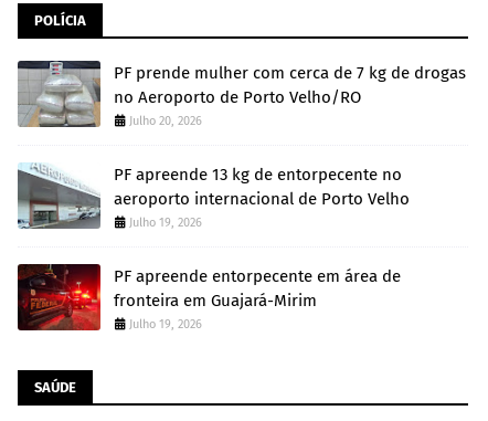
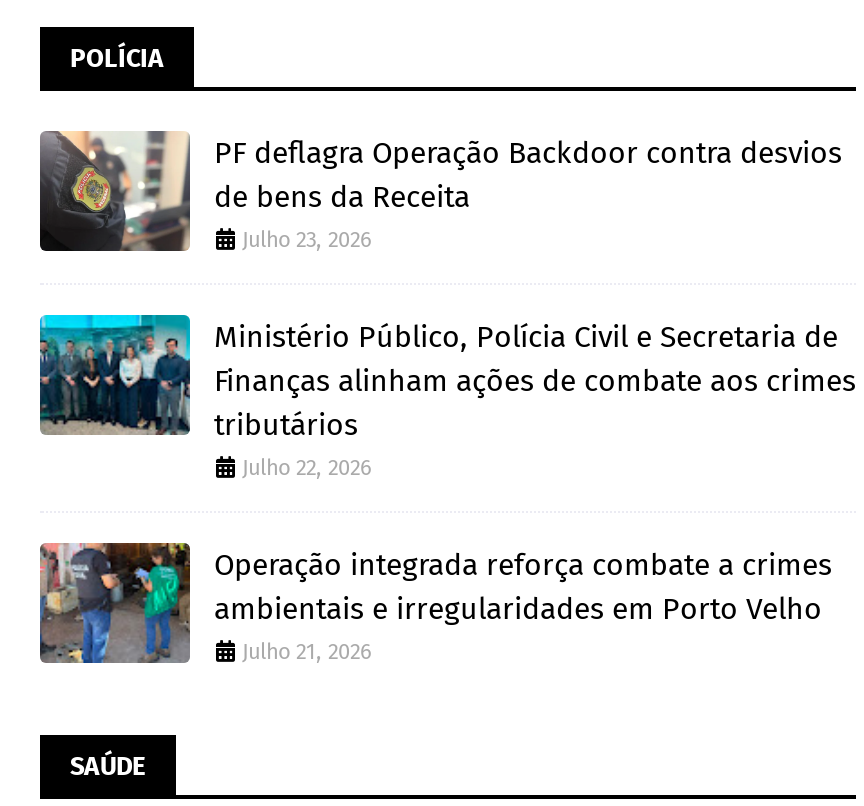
- [image]
- PF prende mulher com cerca de 7 kg de drogas
- no Aeroporto de Porto Velho/RO
- Julho 20, 2026
+ [image]
+ PF deflagra Operação Backdoor contra desvios
+ de bens da Receita
+ Julho 23, 2026

- [image]
- PF apreende 13 kg de entorpecente no
- aeroporto internacional de Porto Velho
- Julho 19, 2026
+ [image]
+ Ministério Público, Polícia Civil e Secretaria de
+ Finanças alinham ações de combate aos crimes
+ tributários
+ Julho 22, 2026

- [image]
- PF apreende entorpecente em área de
- fronteira em Guajará-Mirim
- Julho 19, 2026
+ [image]
+ Operação integrada reforça combate a crimes
+ ambientais e irregularidades em Porto Velho
+ Julho 21, 2026
